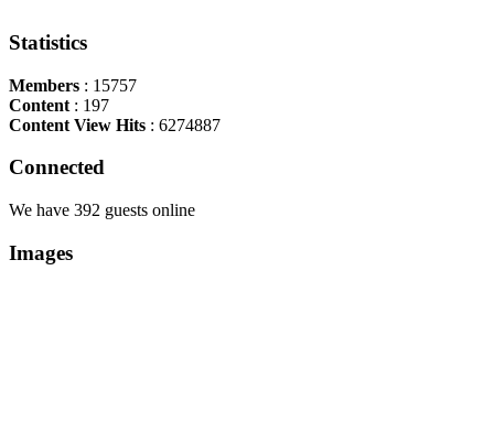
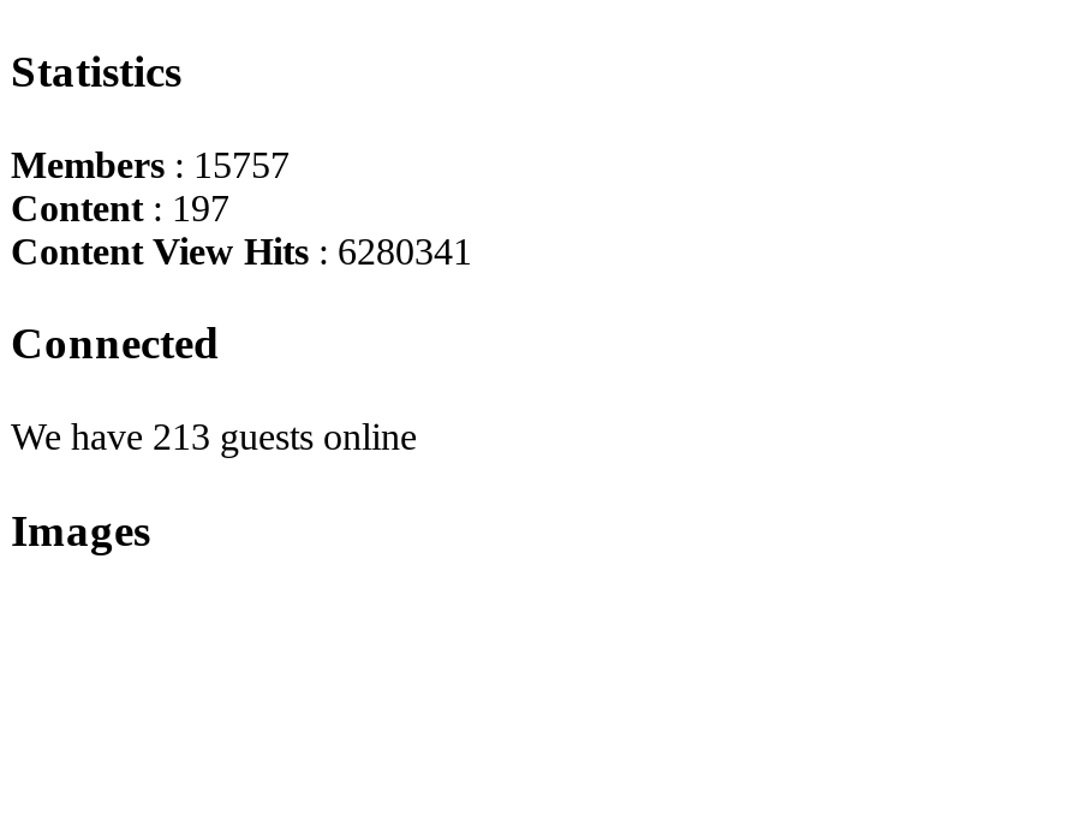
- Content View Hits: 6274887
+ Content View Hits: 6280341

- We have 392 guests online
+ We have 213 guests online
